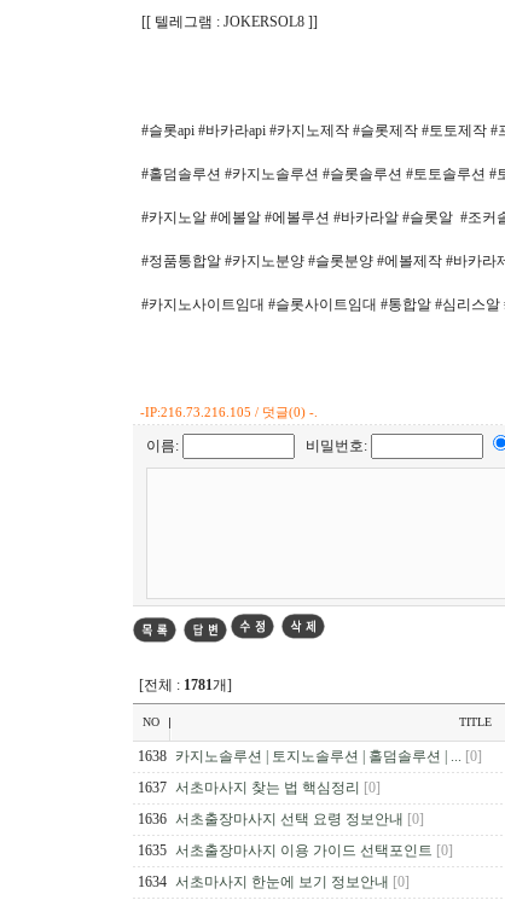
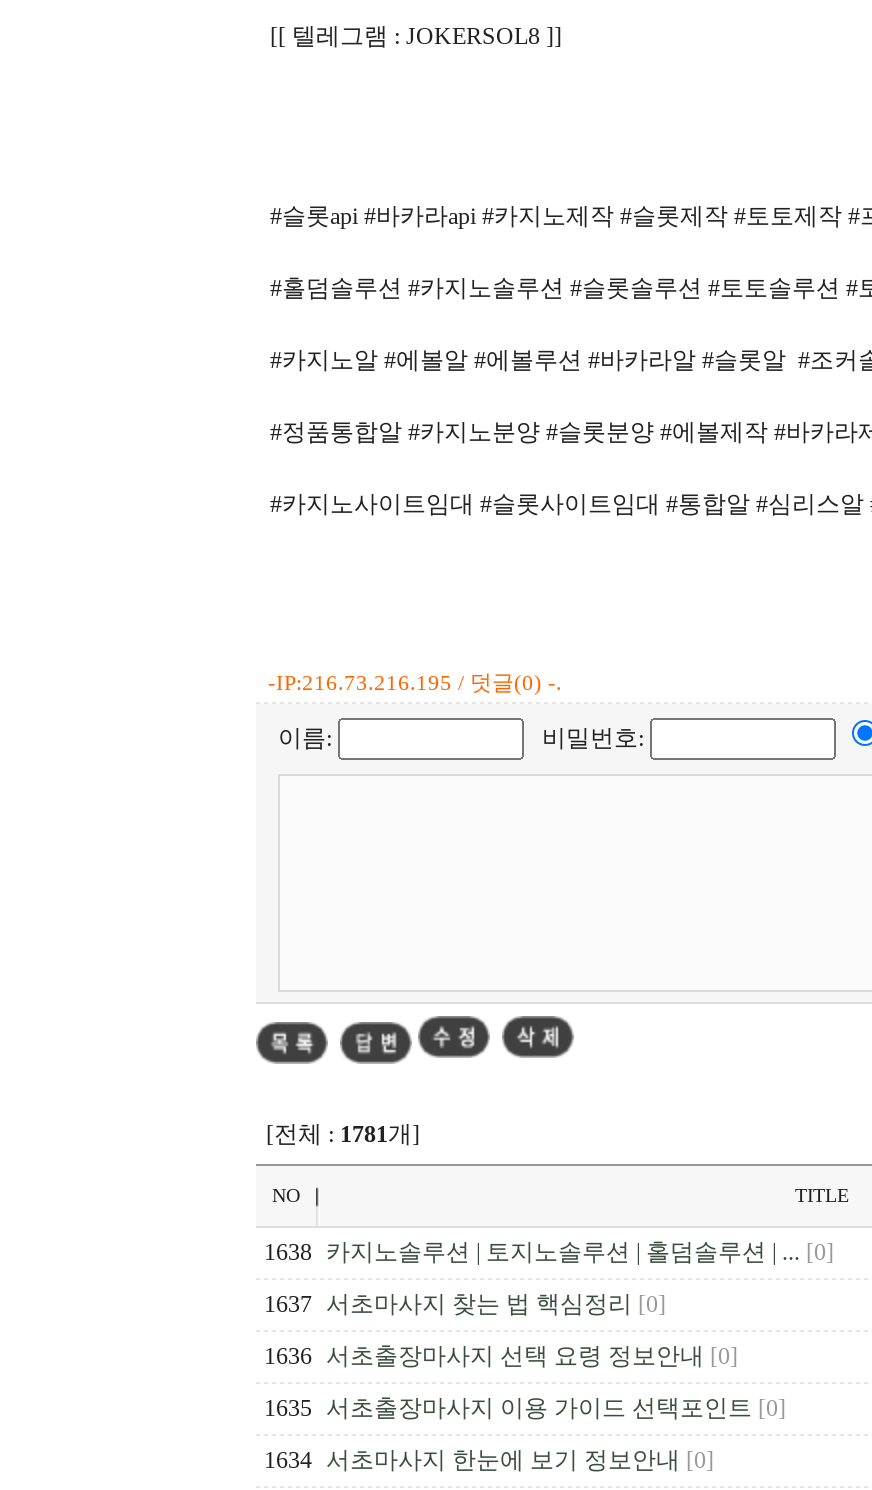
- -IP:216.73.216.105 / 덧글(0) -.
+ -IP:216.73.216.195 / 덧글(0) -.
